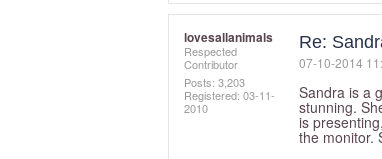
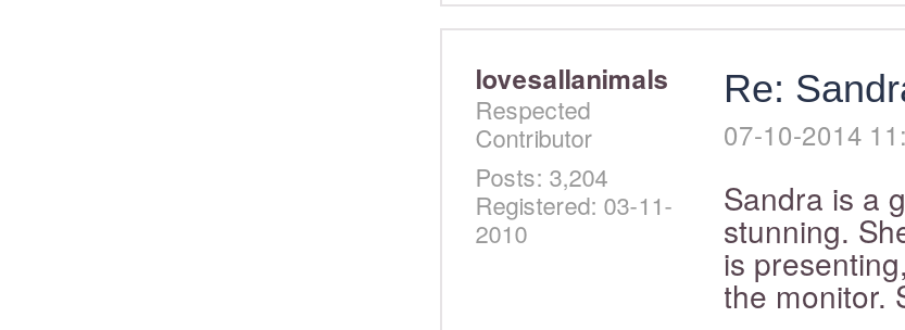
- Posts: 3,203
+ Posts: 3,204
